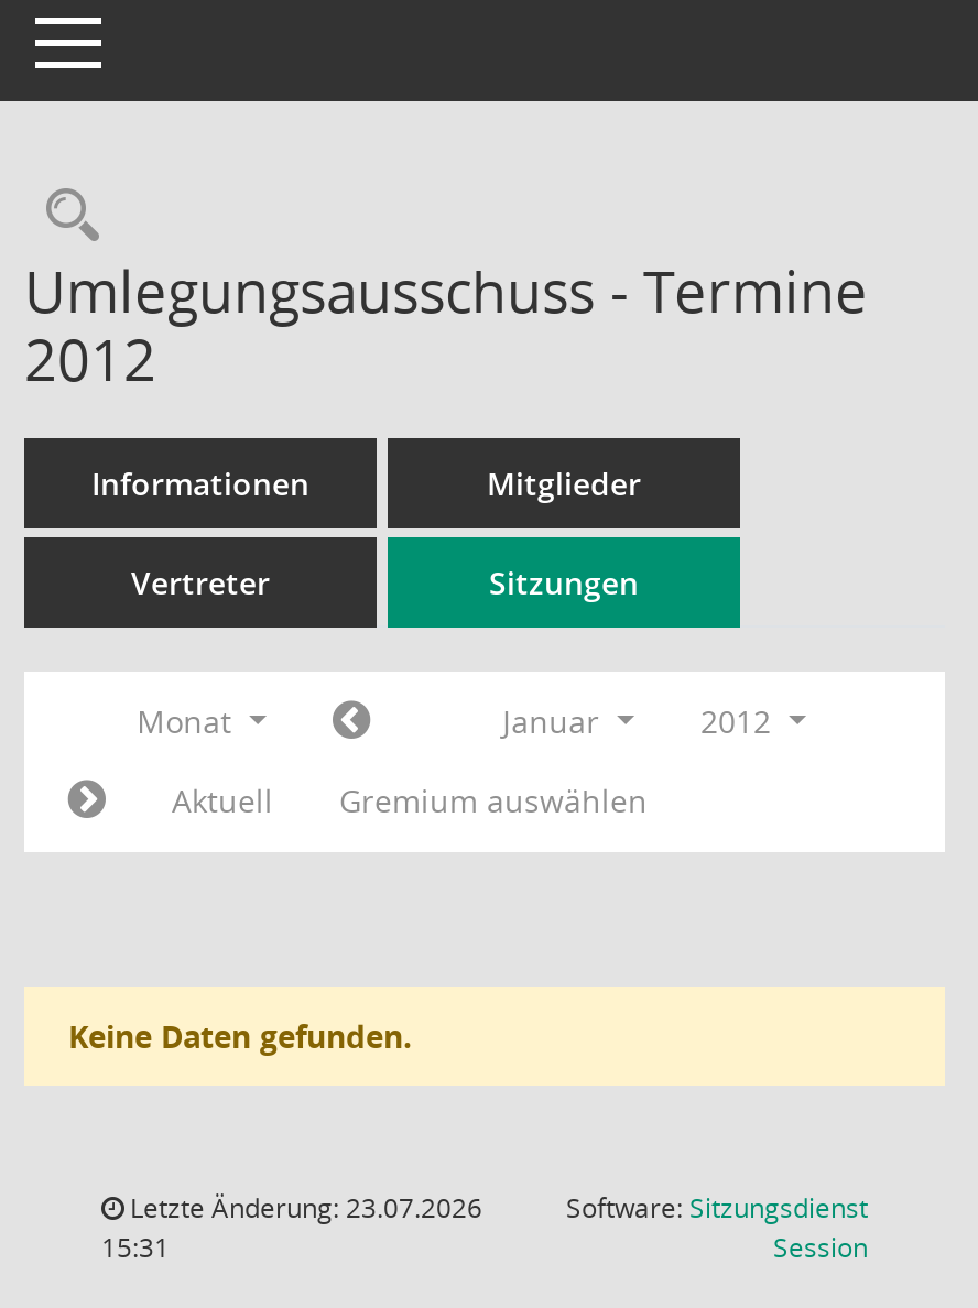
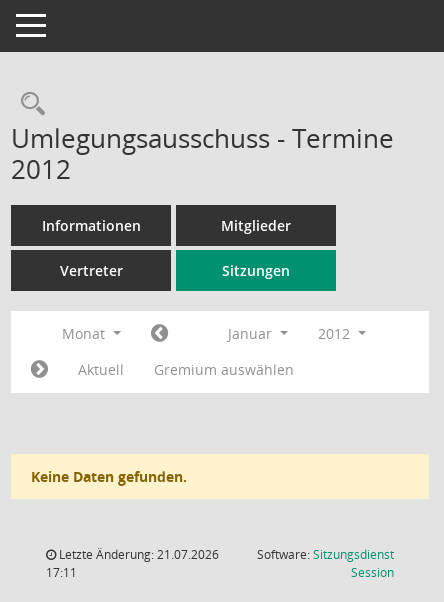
- Letzte Änderung: 23.07.2026
+ Letzte Änderung: 21.07.2026

- 15:31
+ 17:11
